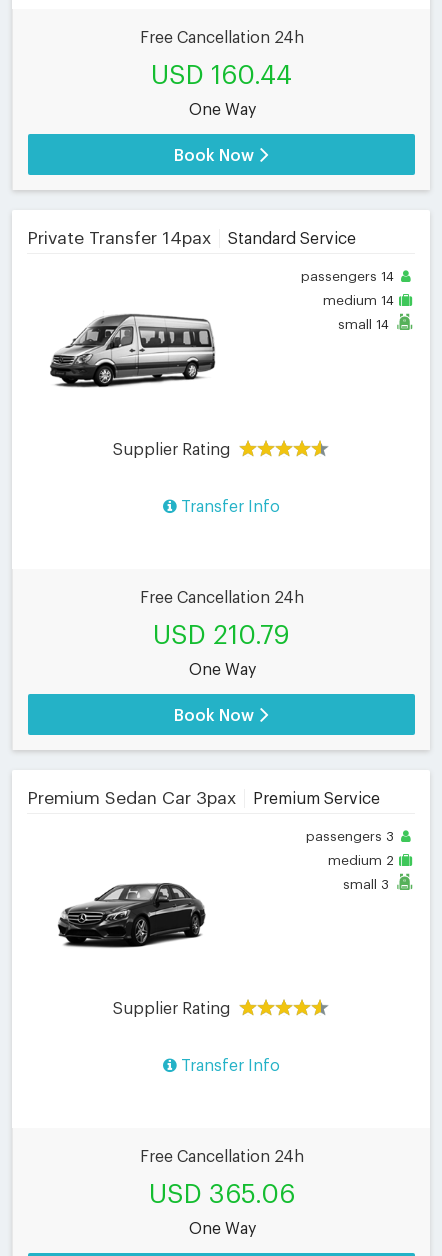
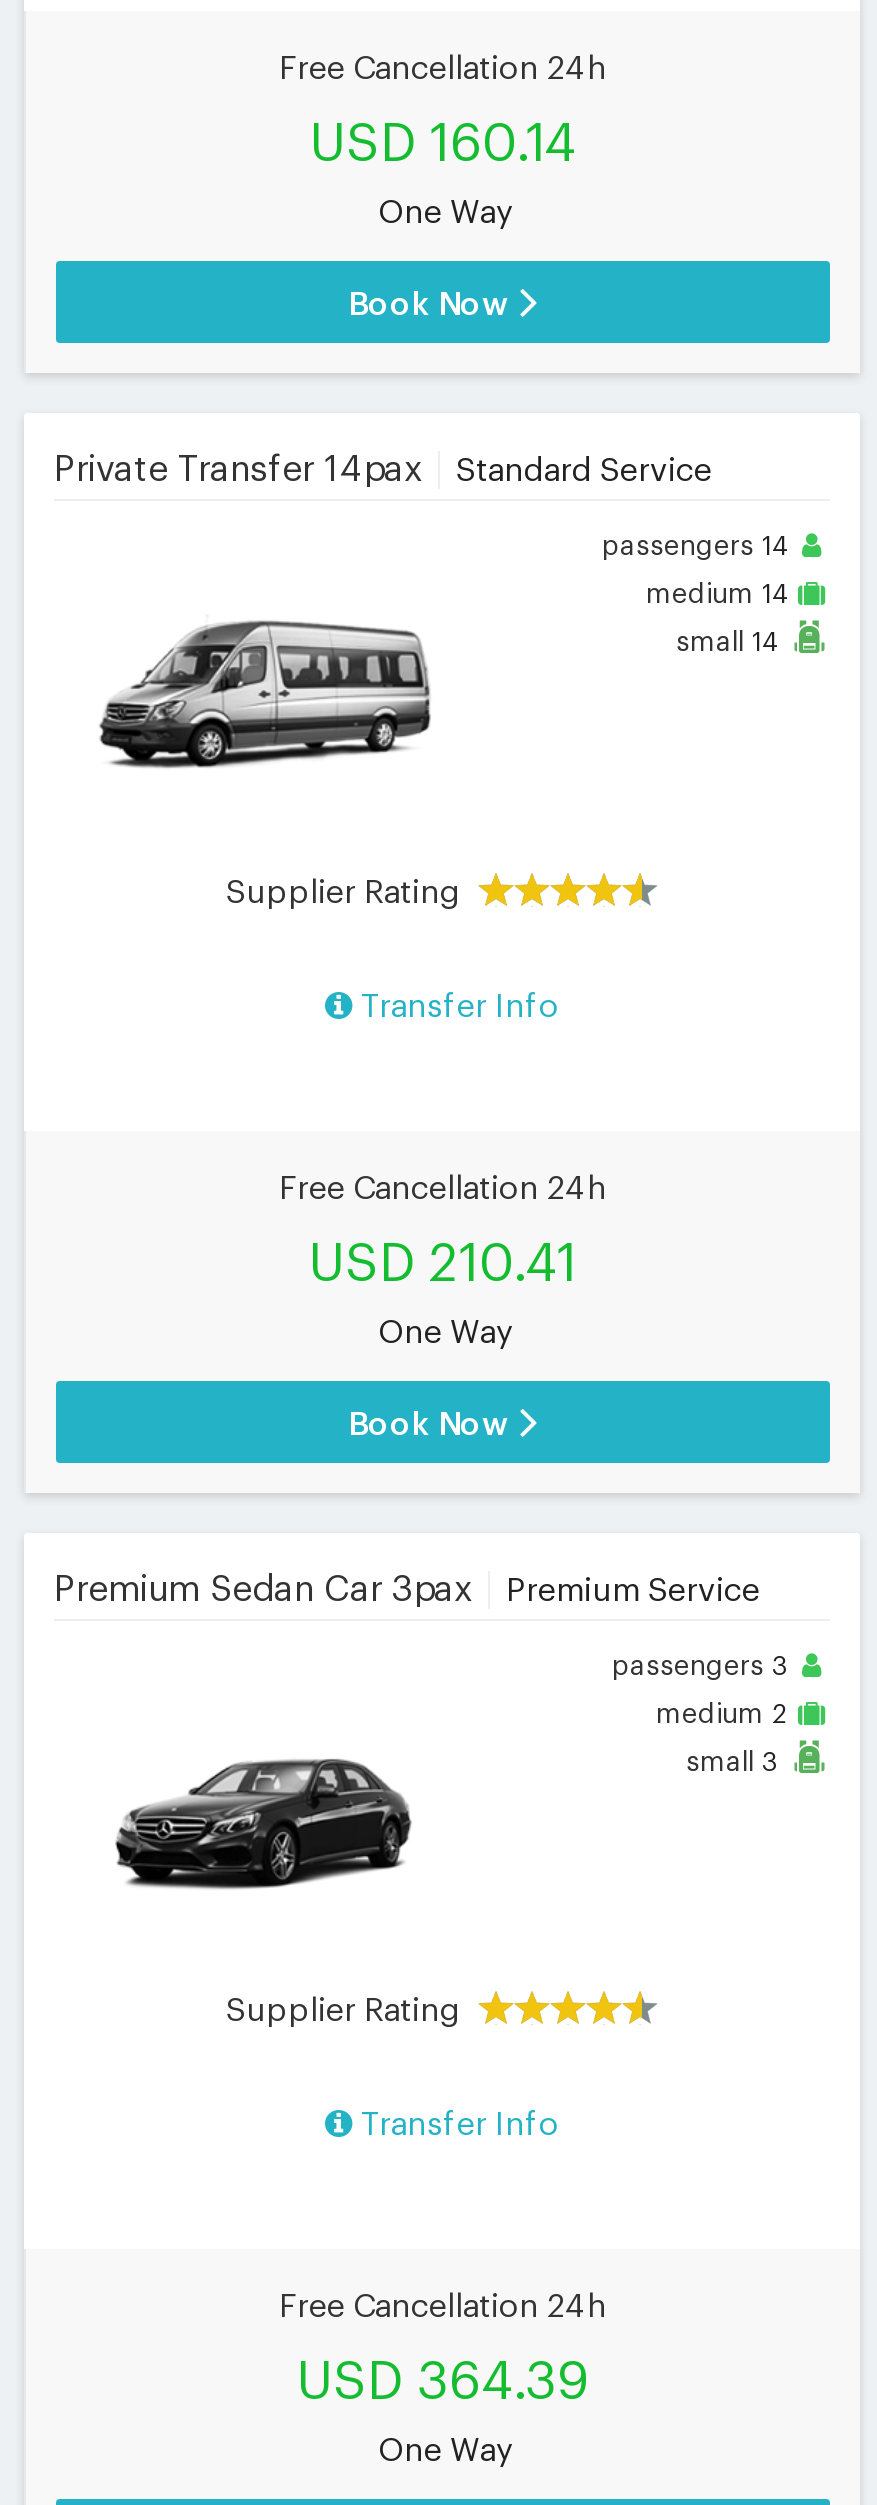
- USD 160.44
+ USD 160.14

- USD 210.79
+ USD 210.41

- USD 365.06
+ USD 364.39
